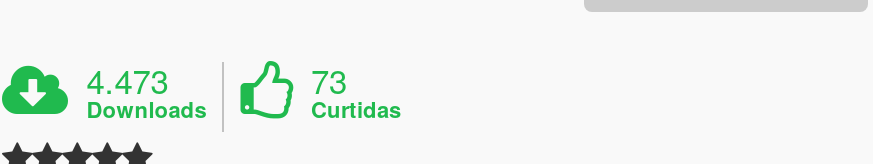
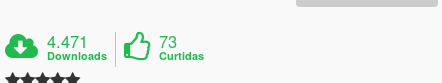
- 4.473
+ 4.471
